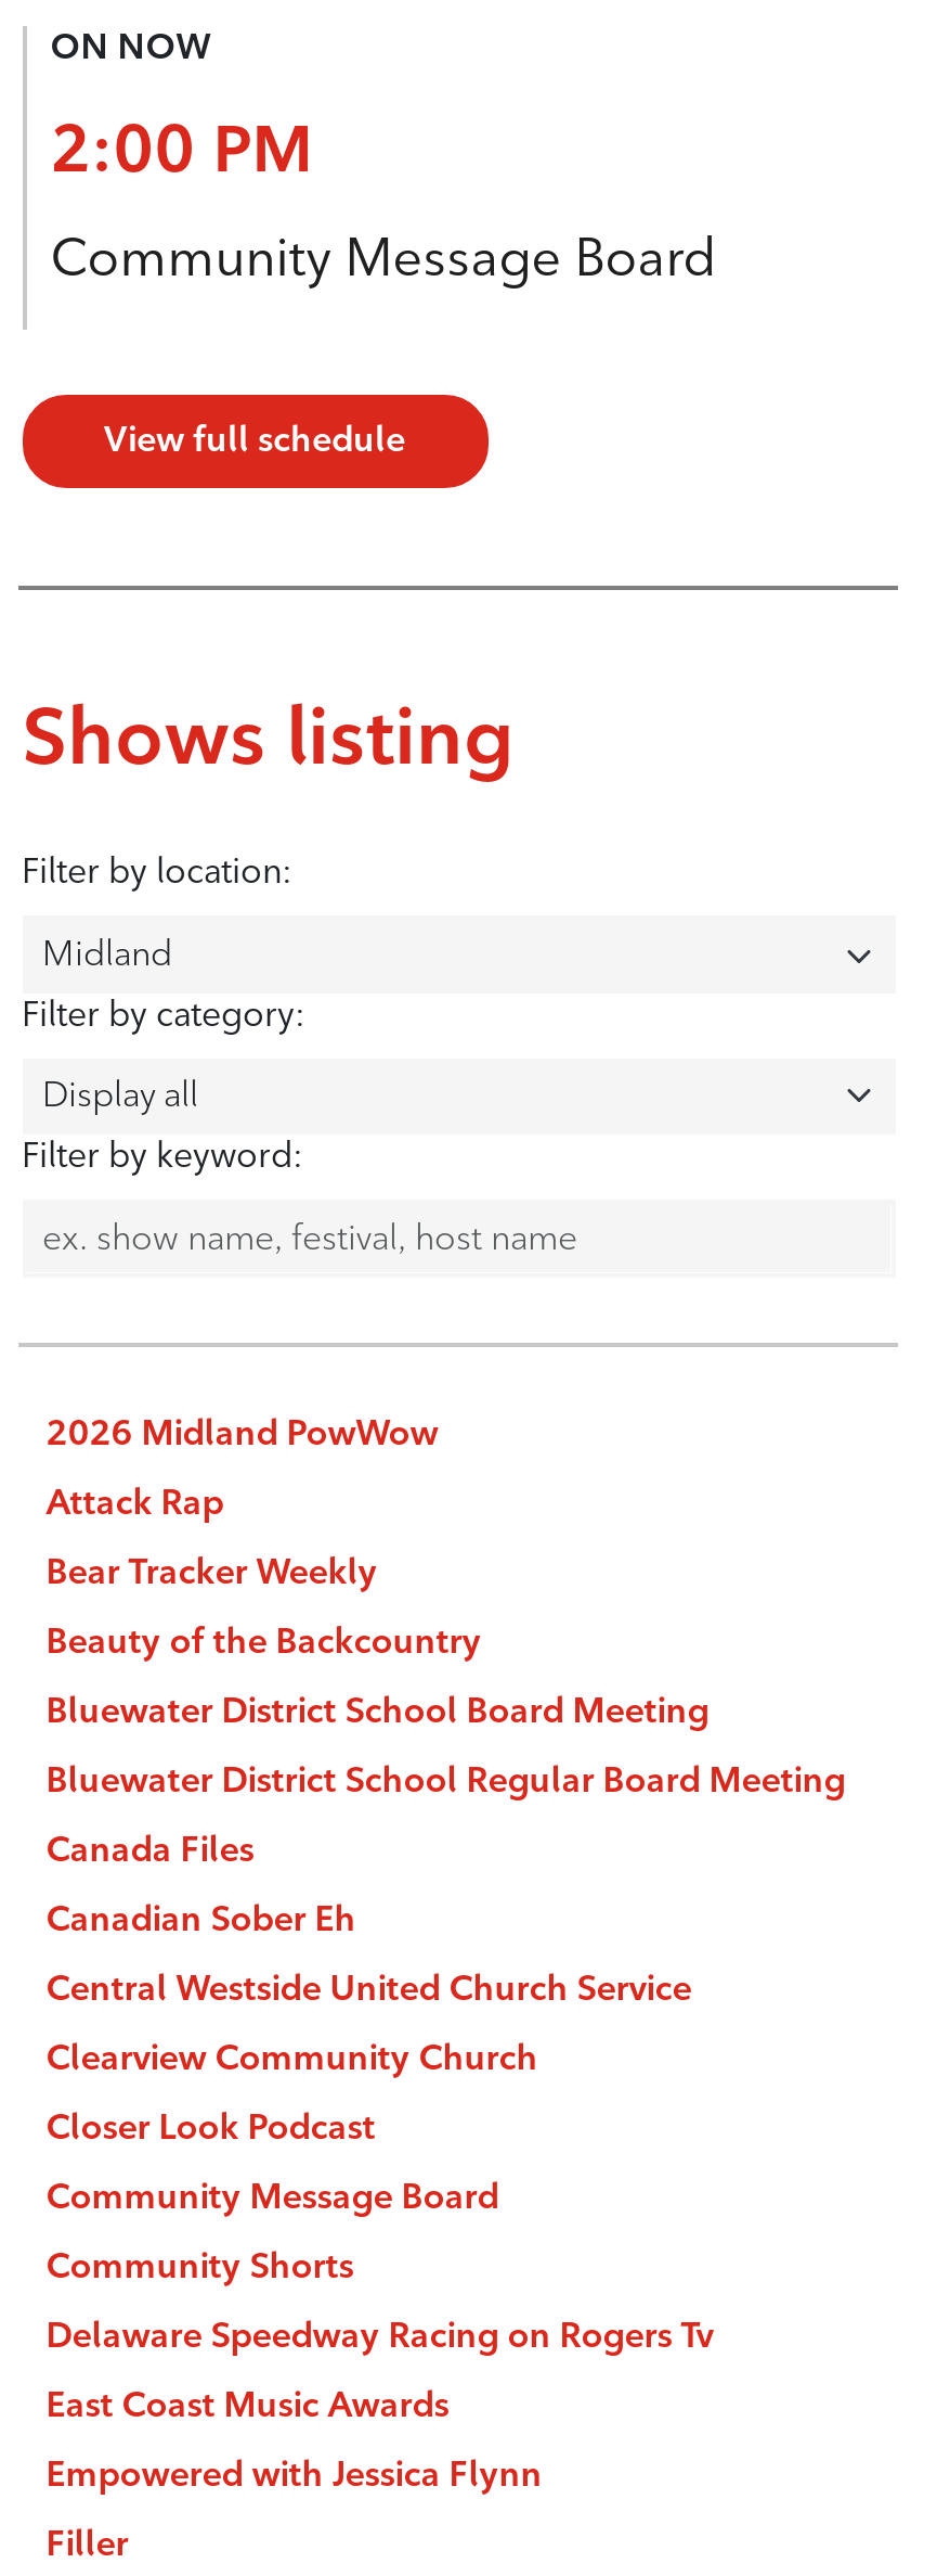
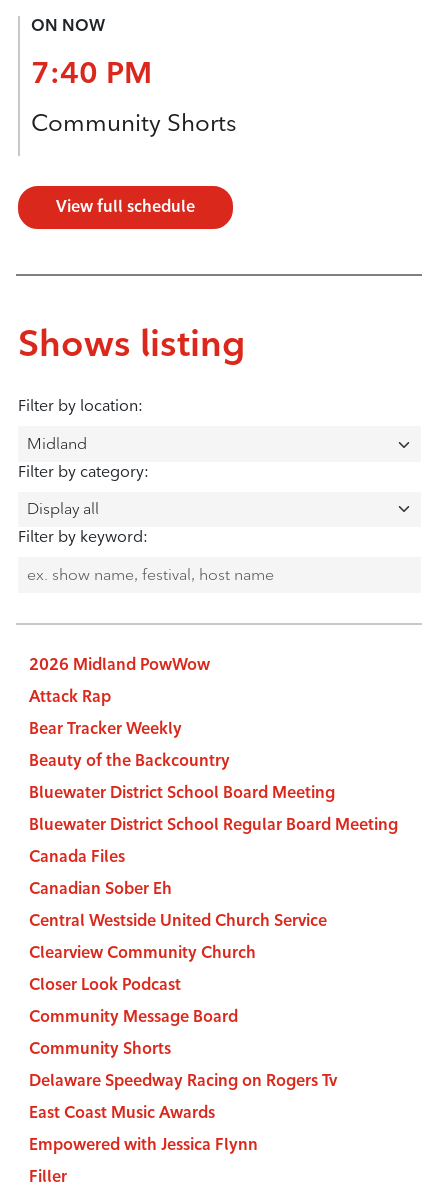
- 2:00 PM
+ 7:40 PM

- Community Message Board
+ Community Shorts
